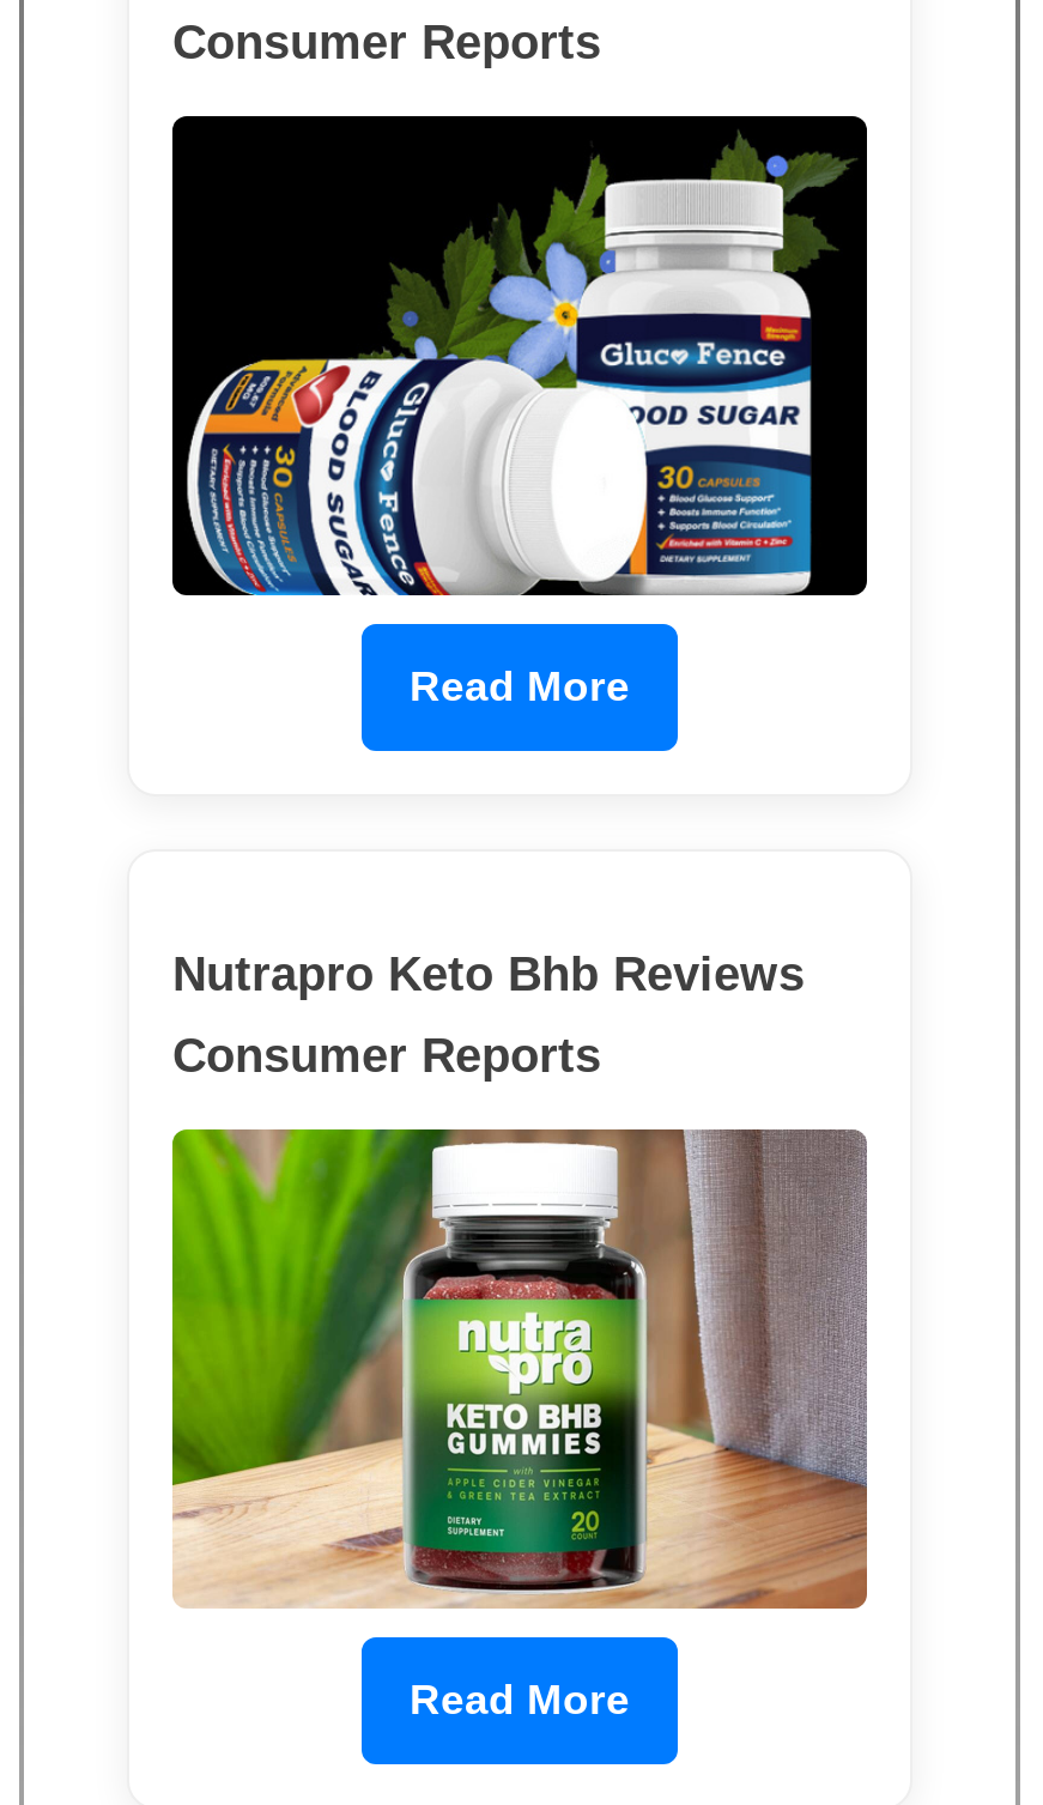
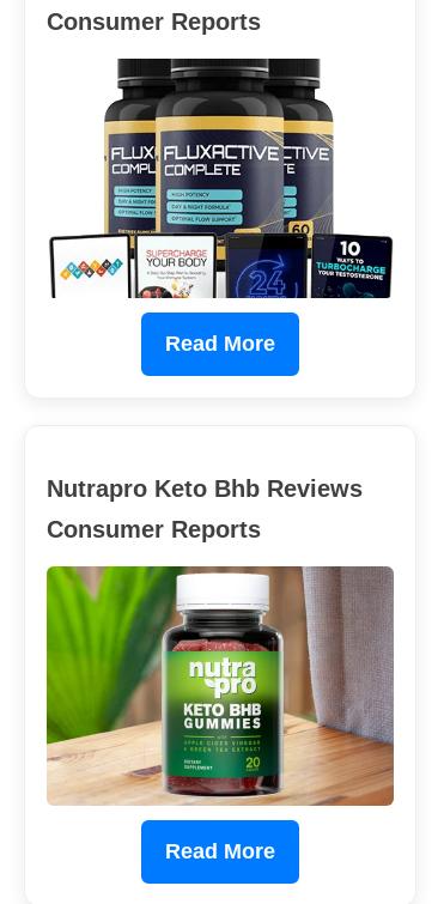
- [image]
+ [image]
